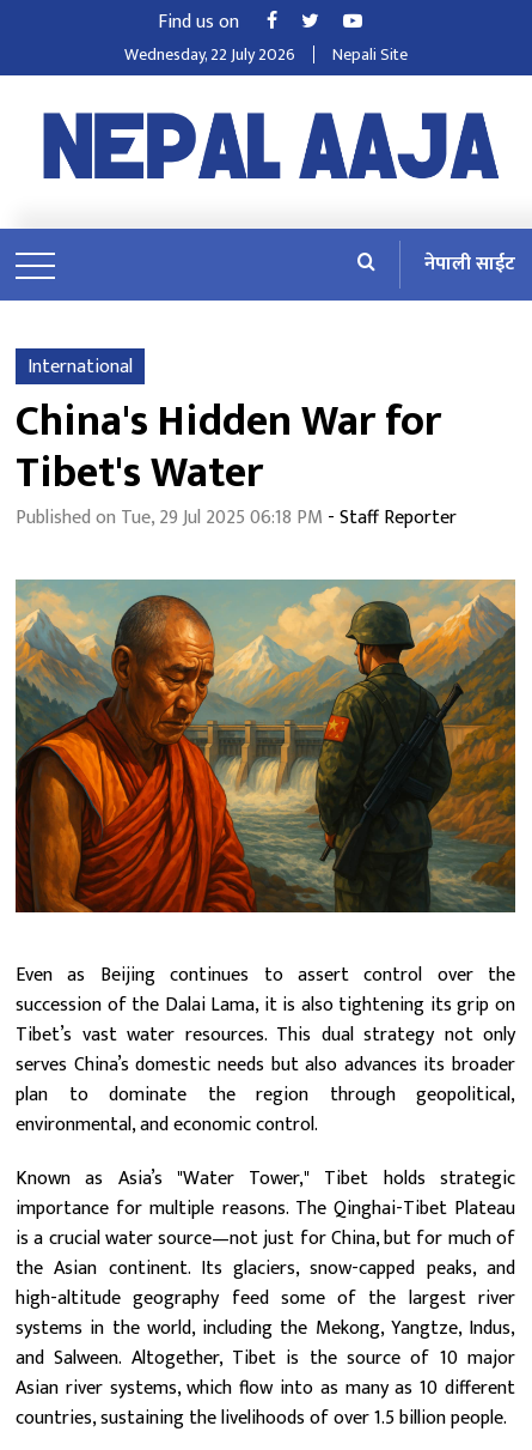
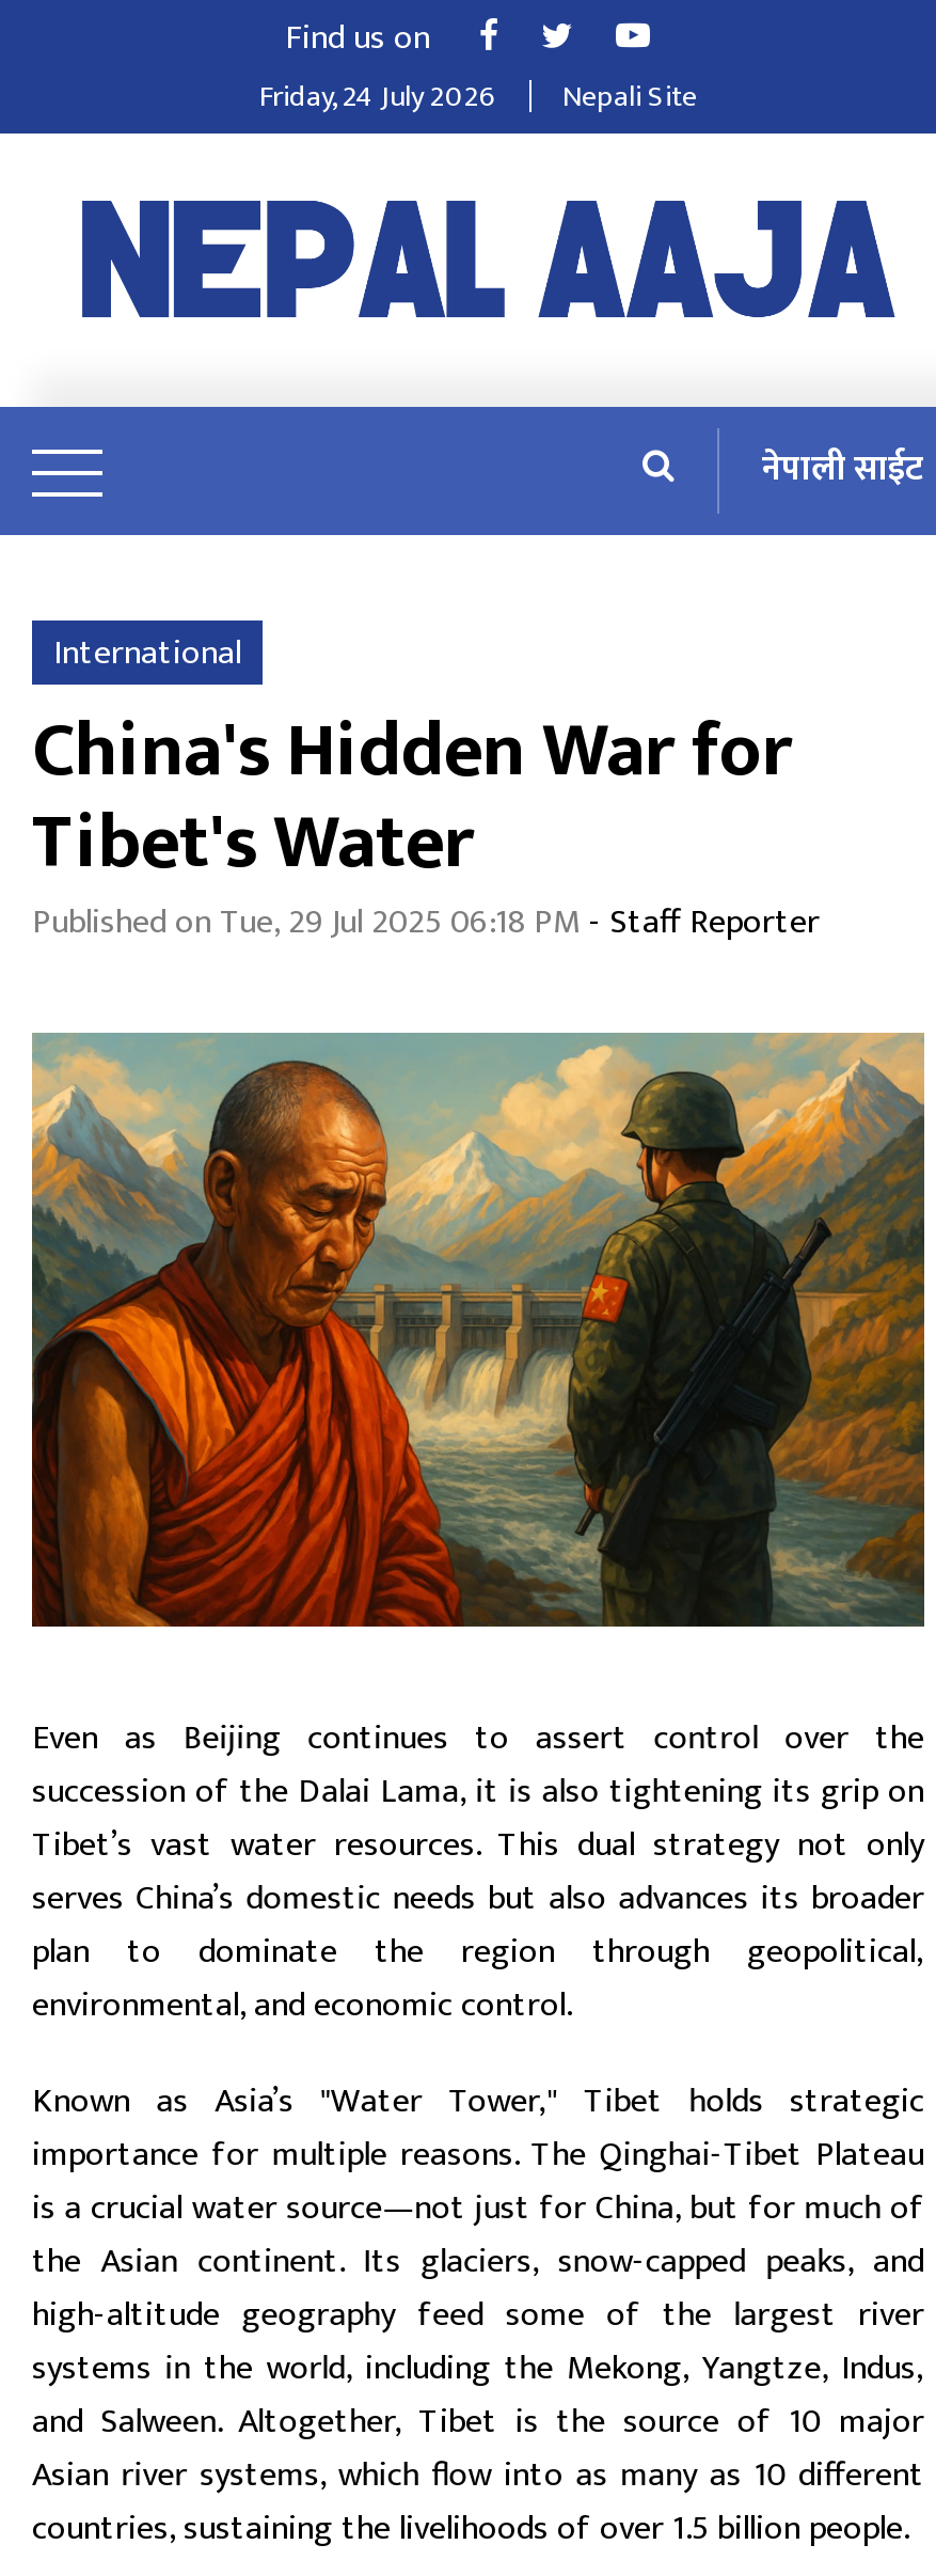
- Wednesday, 22 July 2026
+ Friday, 24 July 2026
